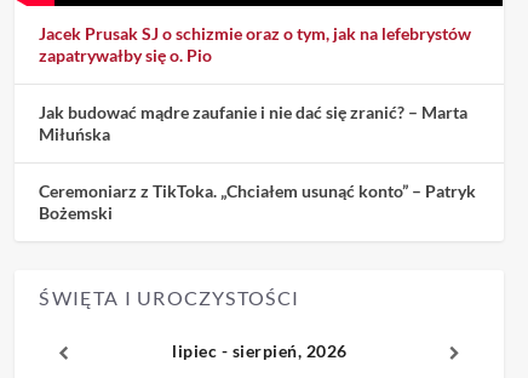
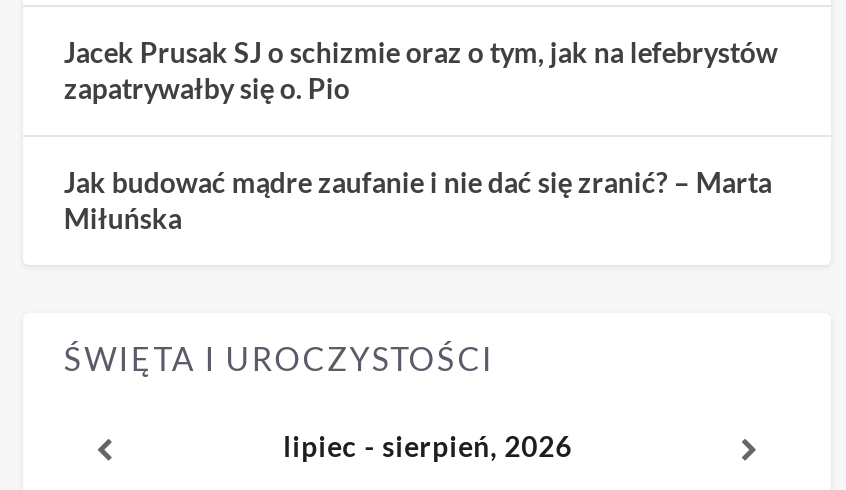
- Ceremoniarz z TikToka. „Chciałem usunąć konto” – Patryk
- Bożemski
